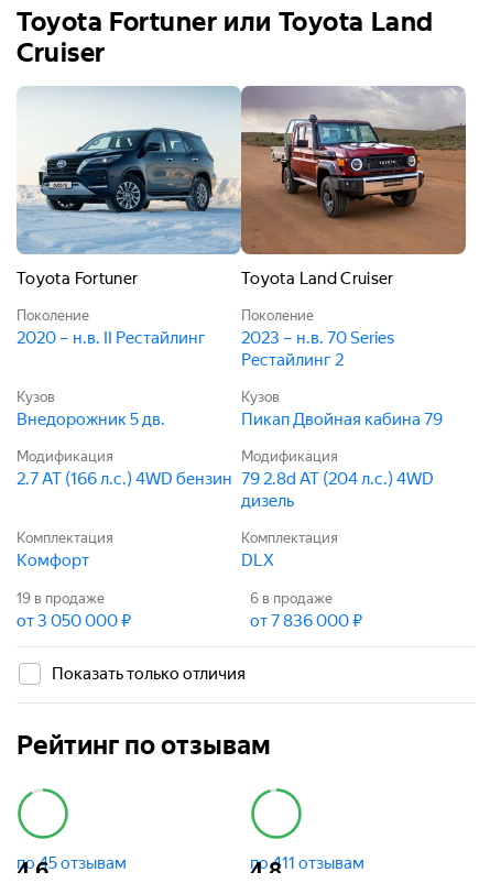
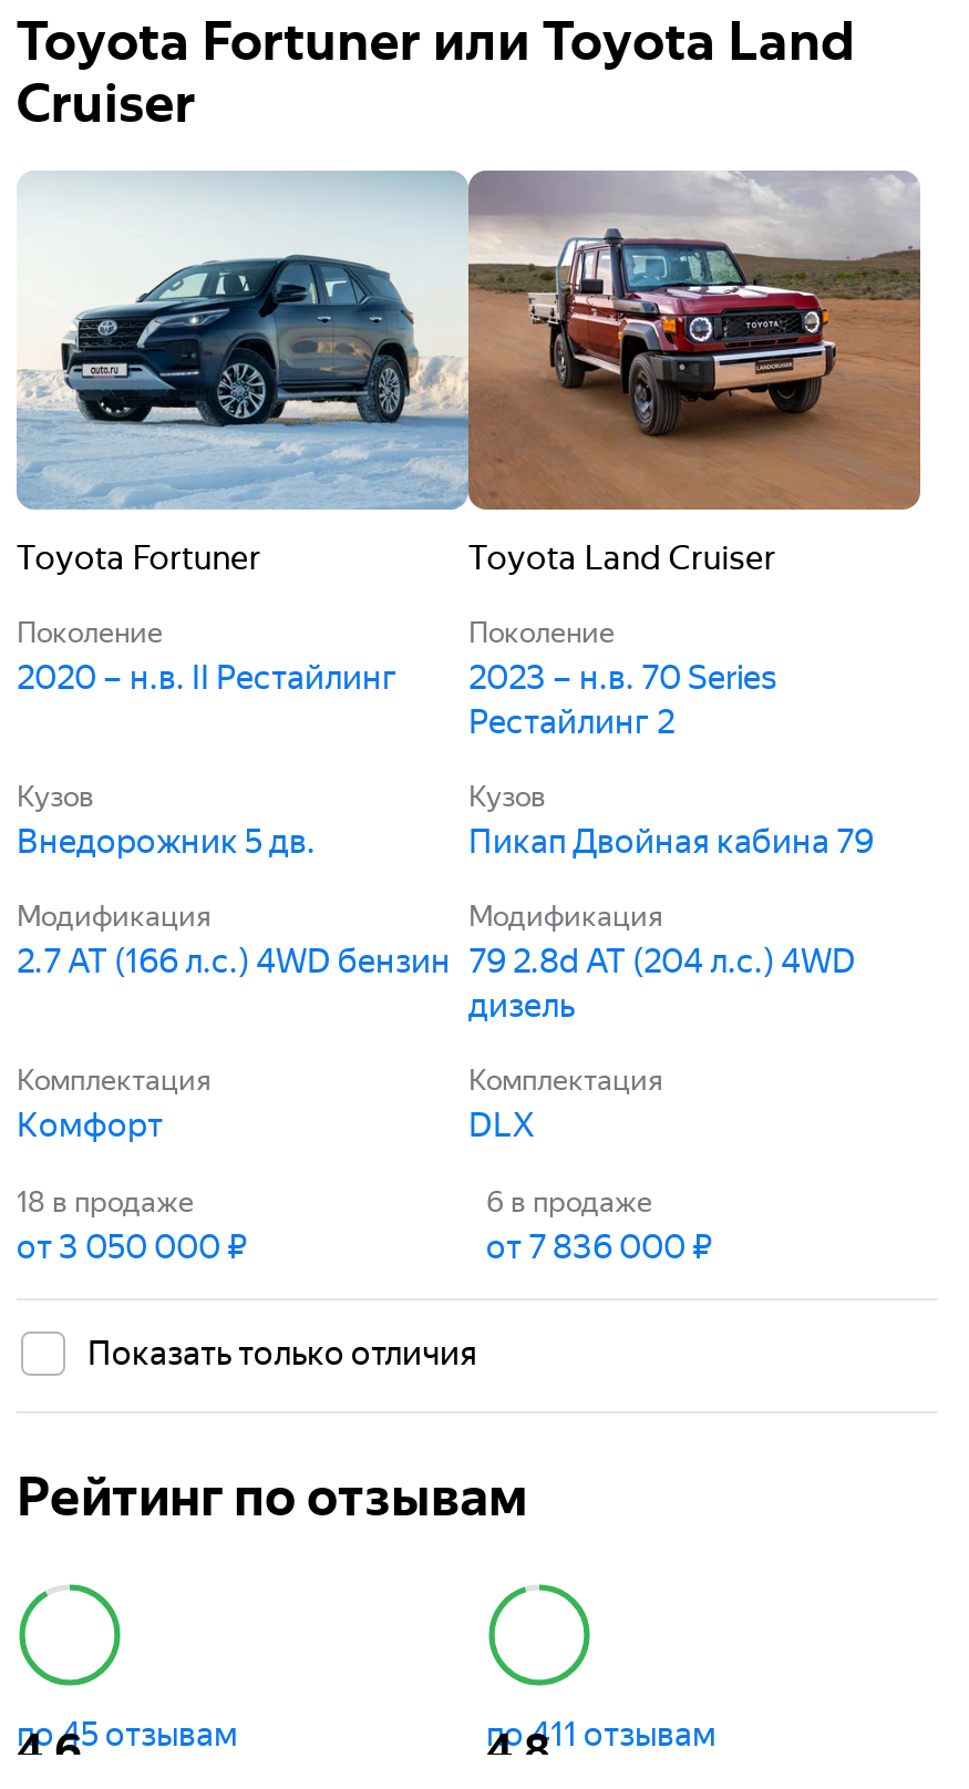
- 19 в продаже
+ 18 в продаже
